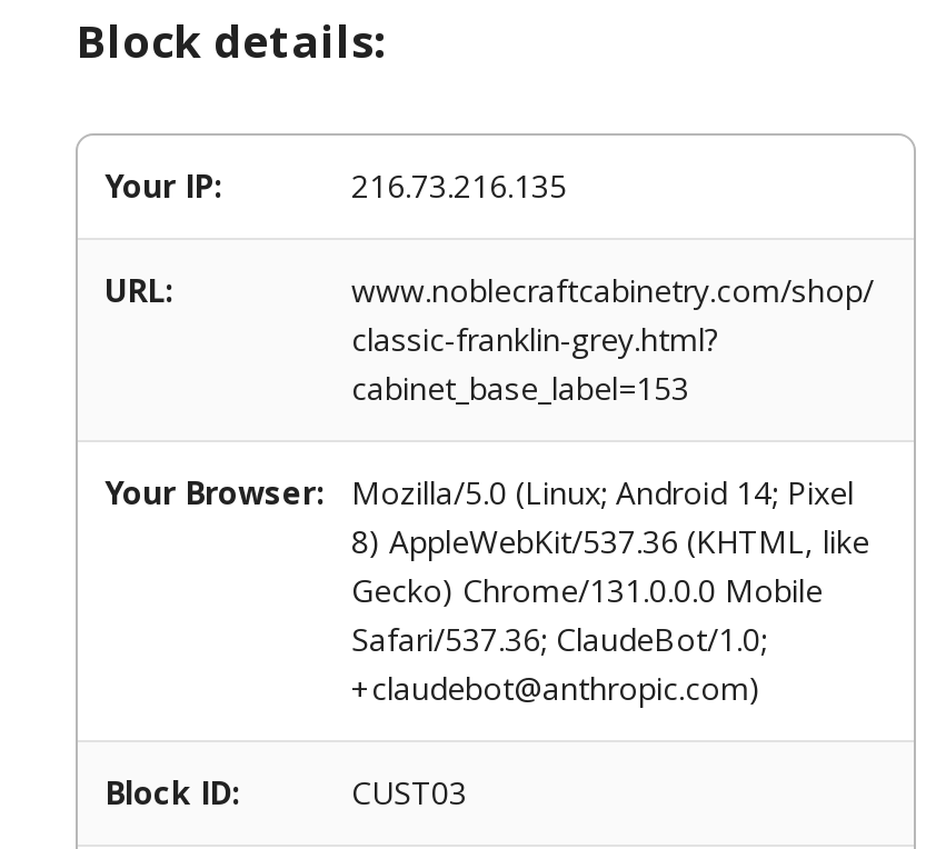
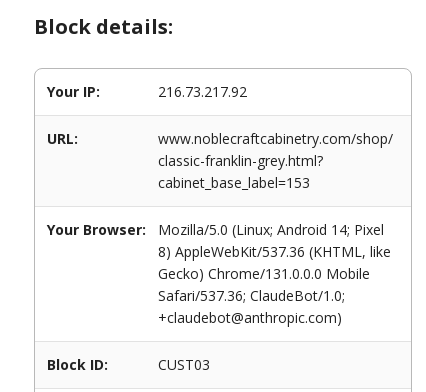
- 216.73.216.135
+ 216.73.217.92
